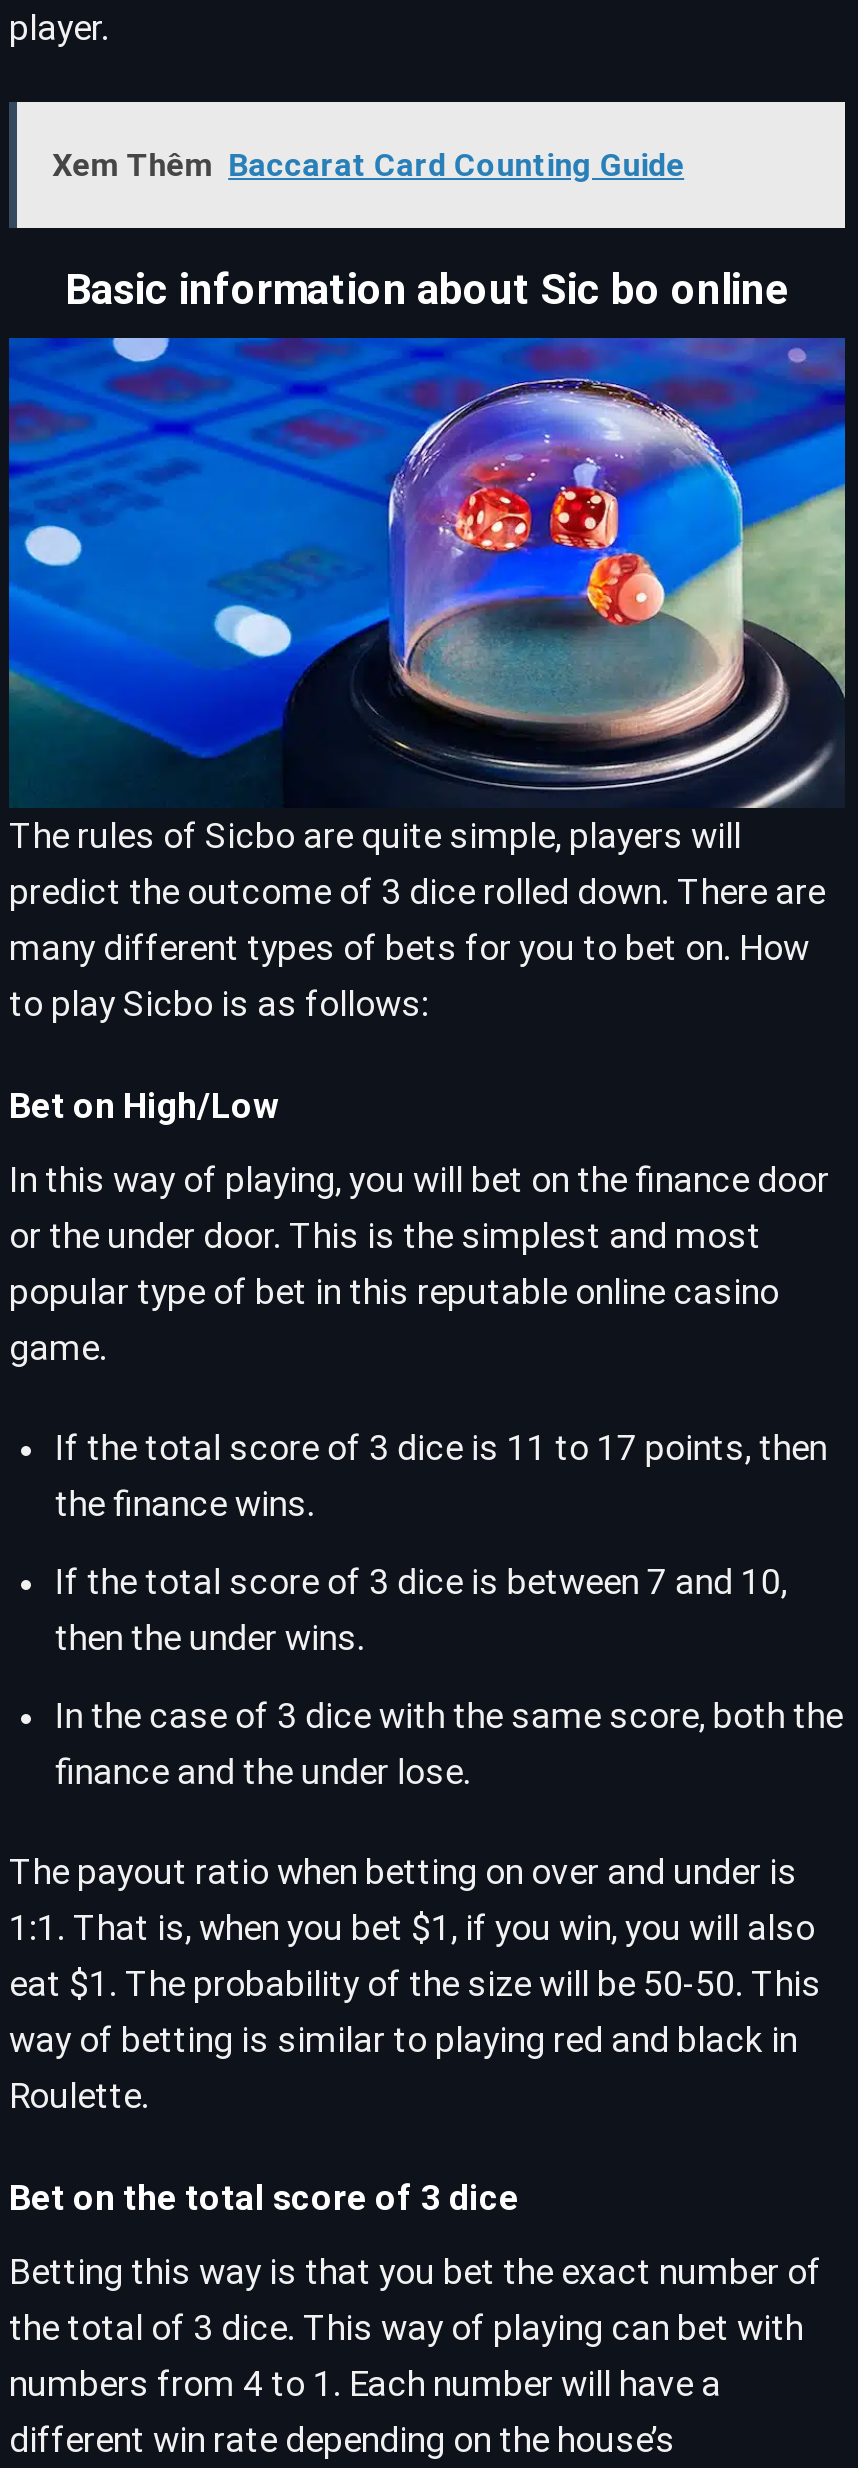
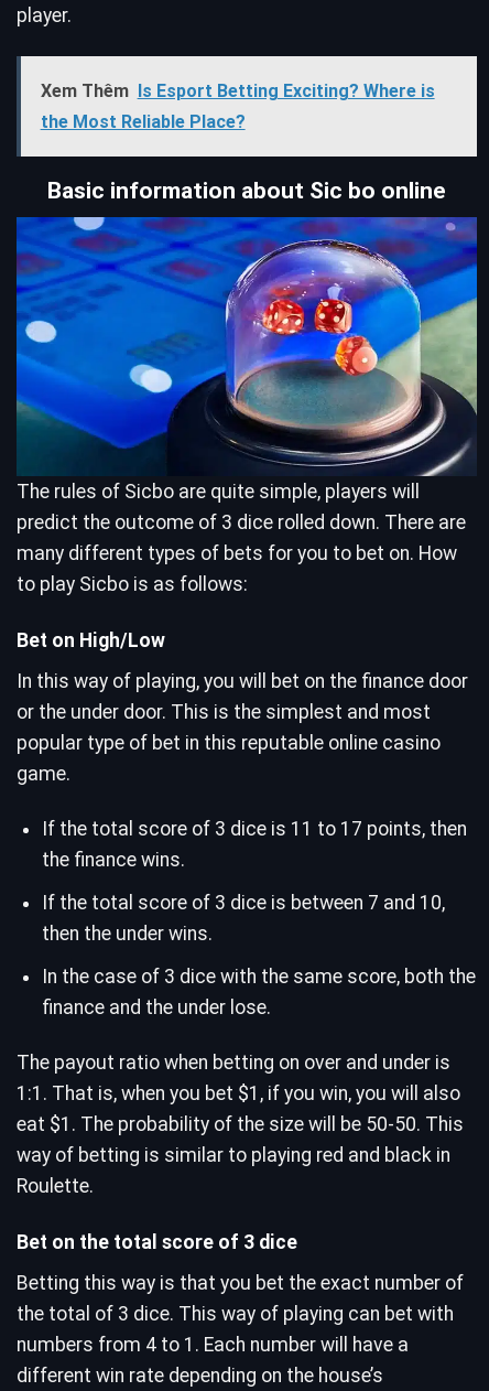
- Xem Thêm Baccarat Card Counting Guide
+ Xem Thêm Is Esport Betting Exciting? Where is
+ the Most Reliable Place?
